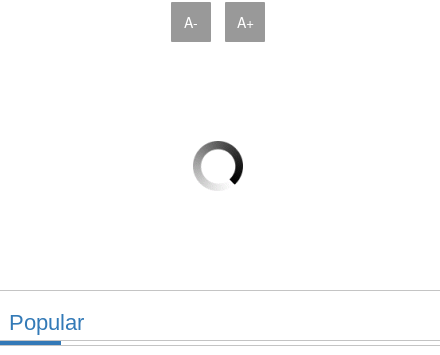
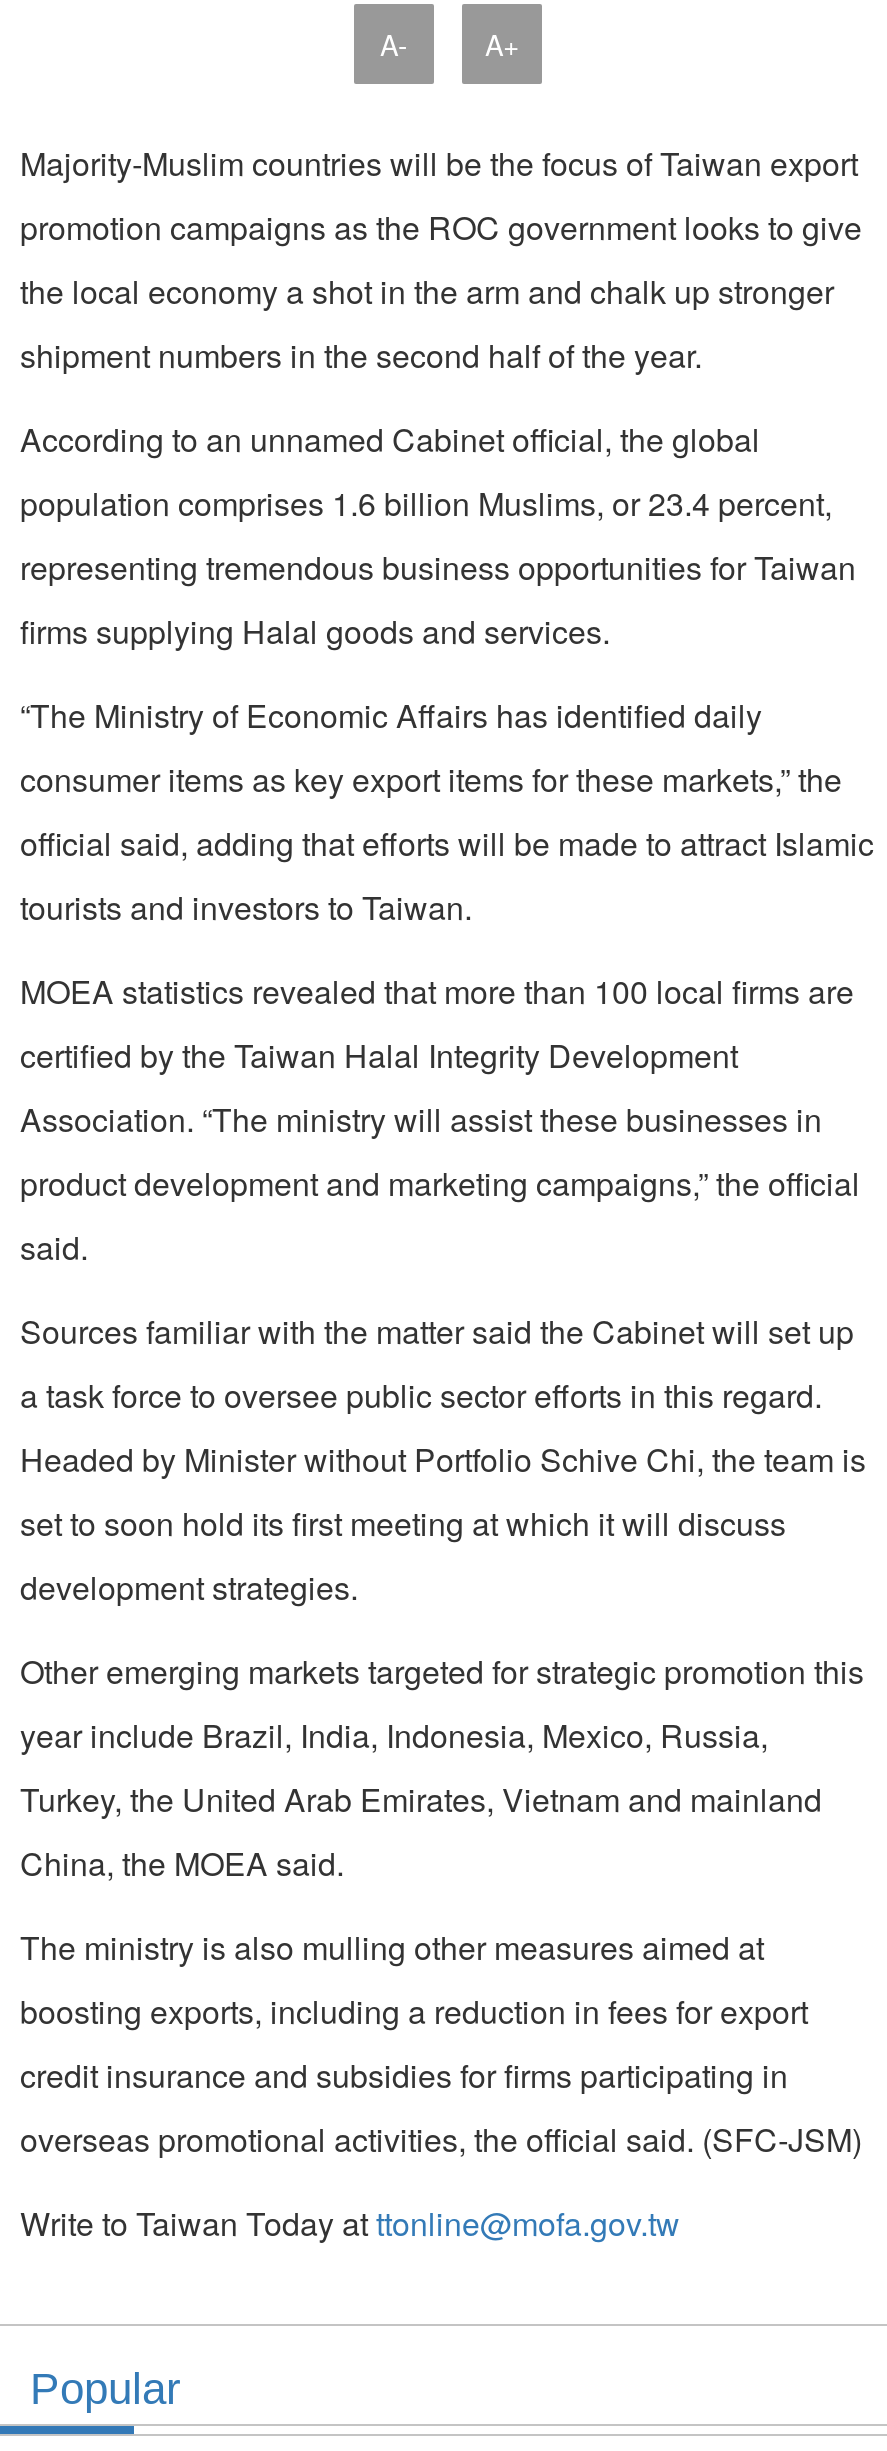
+ Majority-Muslim countries will be the focus of Taiwan export
+ promotion campaigns as the ROC government looks to give
+ the local economy a shot in the arm and chalk up stronger
+ shipment numbers in the second half of the year.
+ According to an unnamed Cabinet official, the global
+ population comprises 1.6 billion Muslims, or 23.4 percent,
+ representing tremendous business opportunities for Taiwan
+ firms supplying Halal goods and services.
+ “The Ministry of Economic Affairs has identified daily
+ consumer items as key export items for these markets,” the
+ official said, adding that efforts will be made to attract Islamic
+ tourists and investors to Taiwan.
+ MOEA statistics revealed that more than 100 local firms are
+ certified by the Taiwan Halal Integrity Development
+ Association. “The ministry will assist these businesses in
+ product development and marketing campaigns,” the official
+ said.
+ Sources familiar with the matter said the Cabinet will set up
+ a task force to oversee public sector efforts in this regard.
+ Headed by Minister without Portfolio Schive Chi, the team is
+ set to soon hold its first meeting at which it will discuss
+ development strategies.
+ Other emerging markets targeted for strategic promotion this
+ year include Brazil, India, Indonesia, Mexico, Russia,
+ Turkey, the United Arab Emirates, Vietnam and mainland
+ China, the MOEA said.
+ The ministry is also mulling other measures aimed at
+ boosting exports, including a reduction in fees for export
+ credit insurance and subsidies for firms participating in
+ overseas promotional activities, the official said. (SFC-JSM)
+ Write to Taiwan Today at ttonline@mofa.gov.tw
